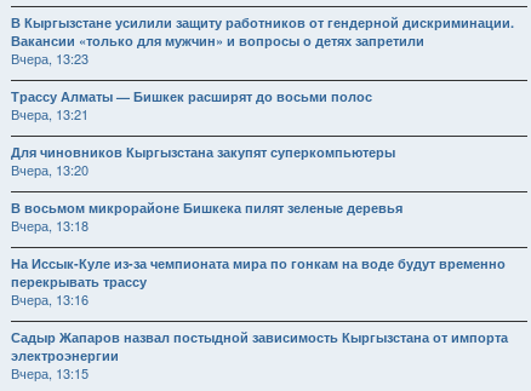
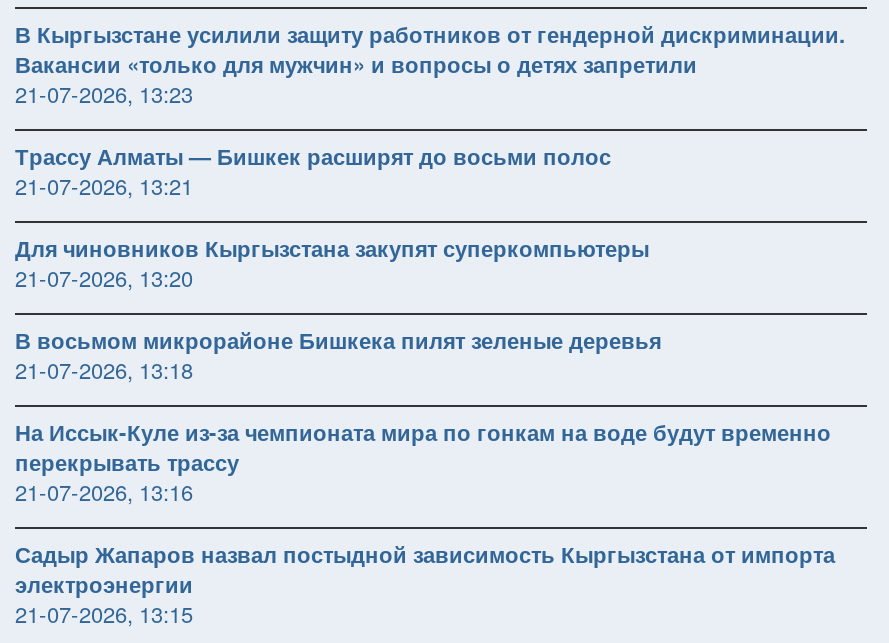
- Вчера, 13:23
+ 21-07-2026, 13:23

- Вчера, 13:21
+ 21-07-2026, 13:21

- Вчера, 13:20
+ 21-07-2026, 13:20

- Вчера, 13:18
+ 21-07-2026, 13:18

- Вчера, 13:16
+ 21-07-2026, 13:16

- Вчера, 13:15
+ 21-07-2026, 13:15
